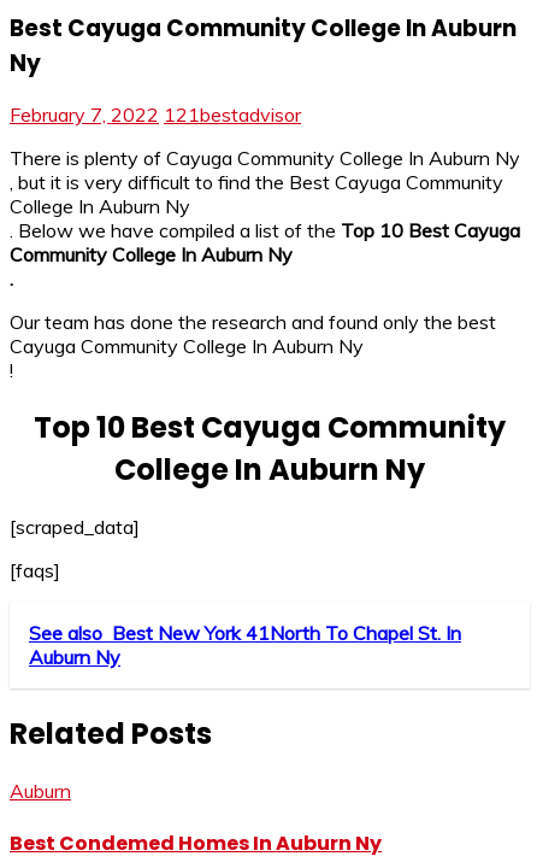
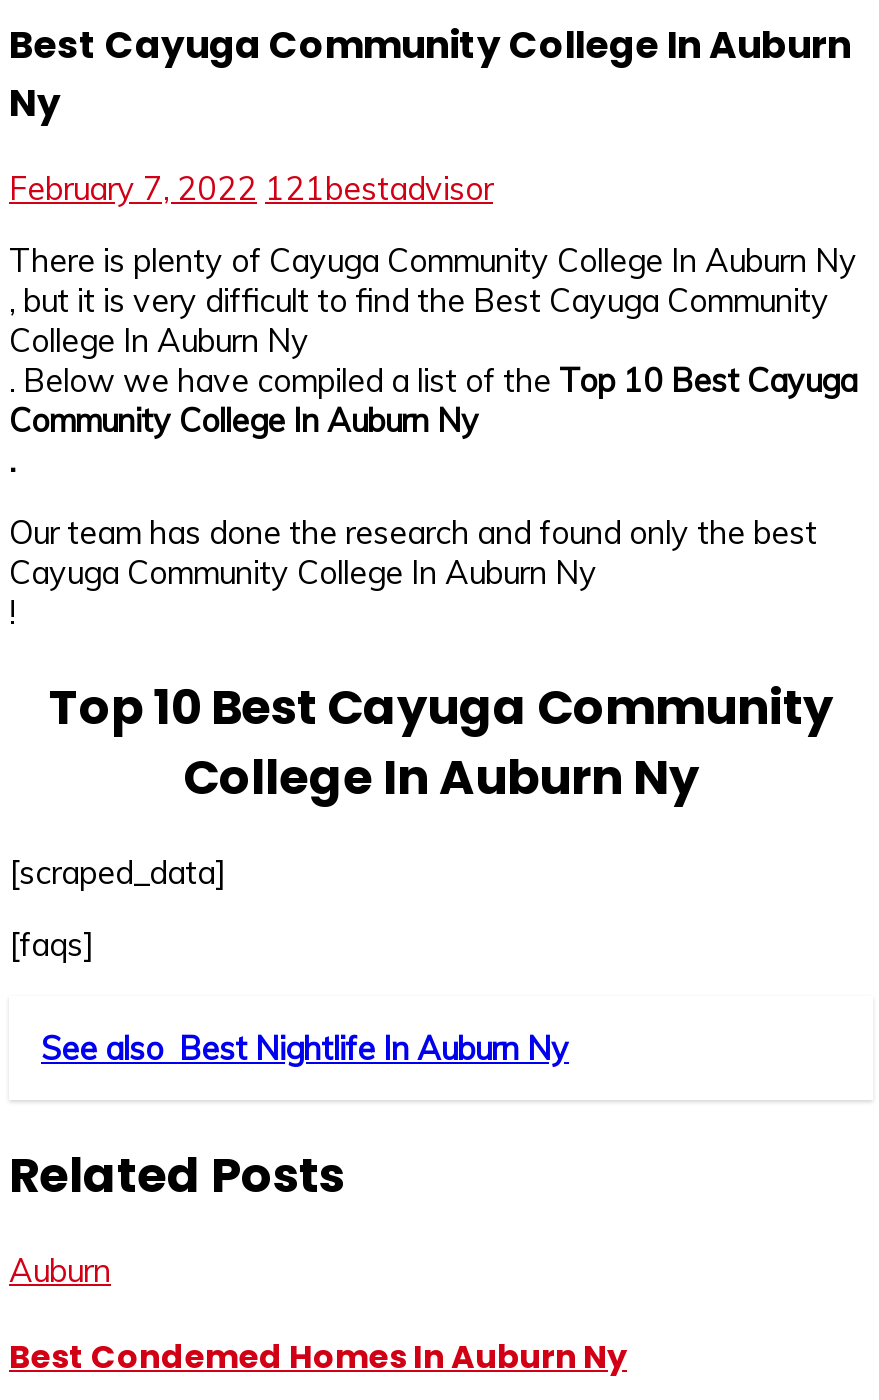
- See also Best New York 41North To Chapel St. In
- Auburn Ny
+ See also Best Nightlife In Auburn Ny
